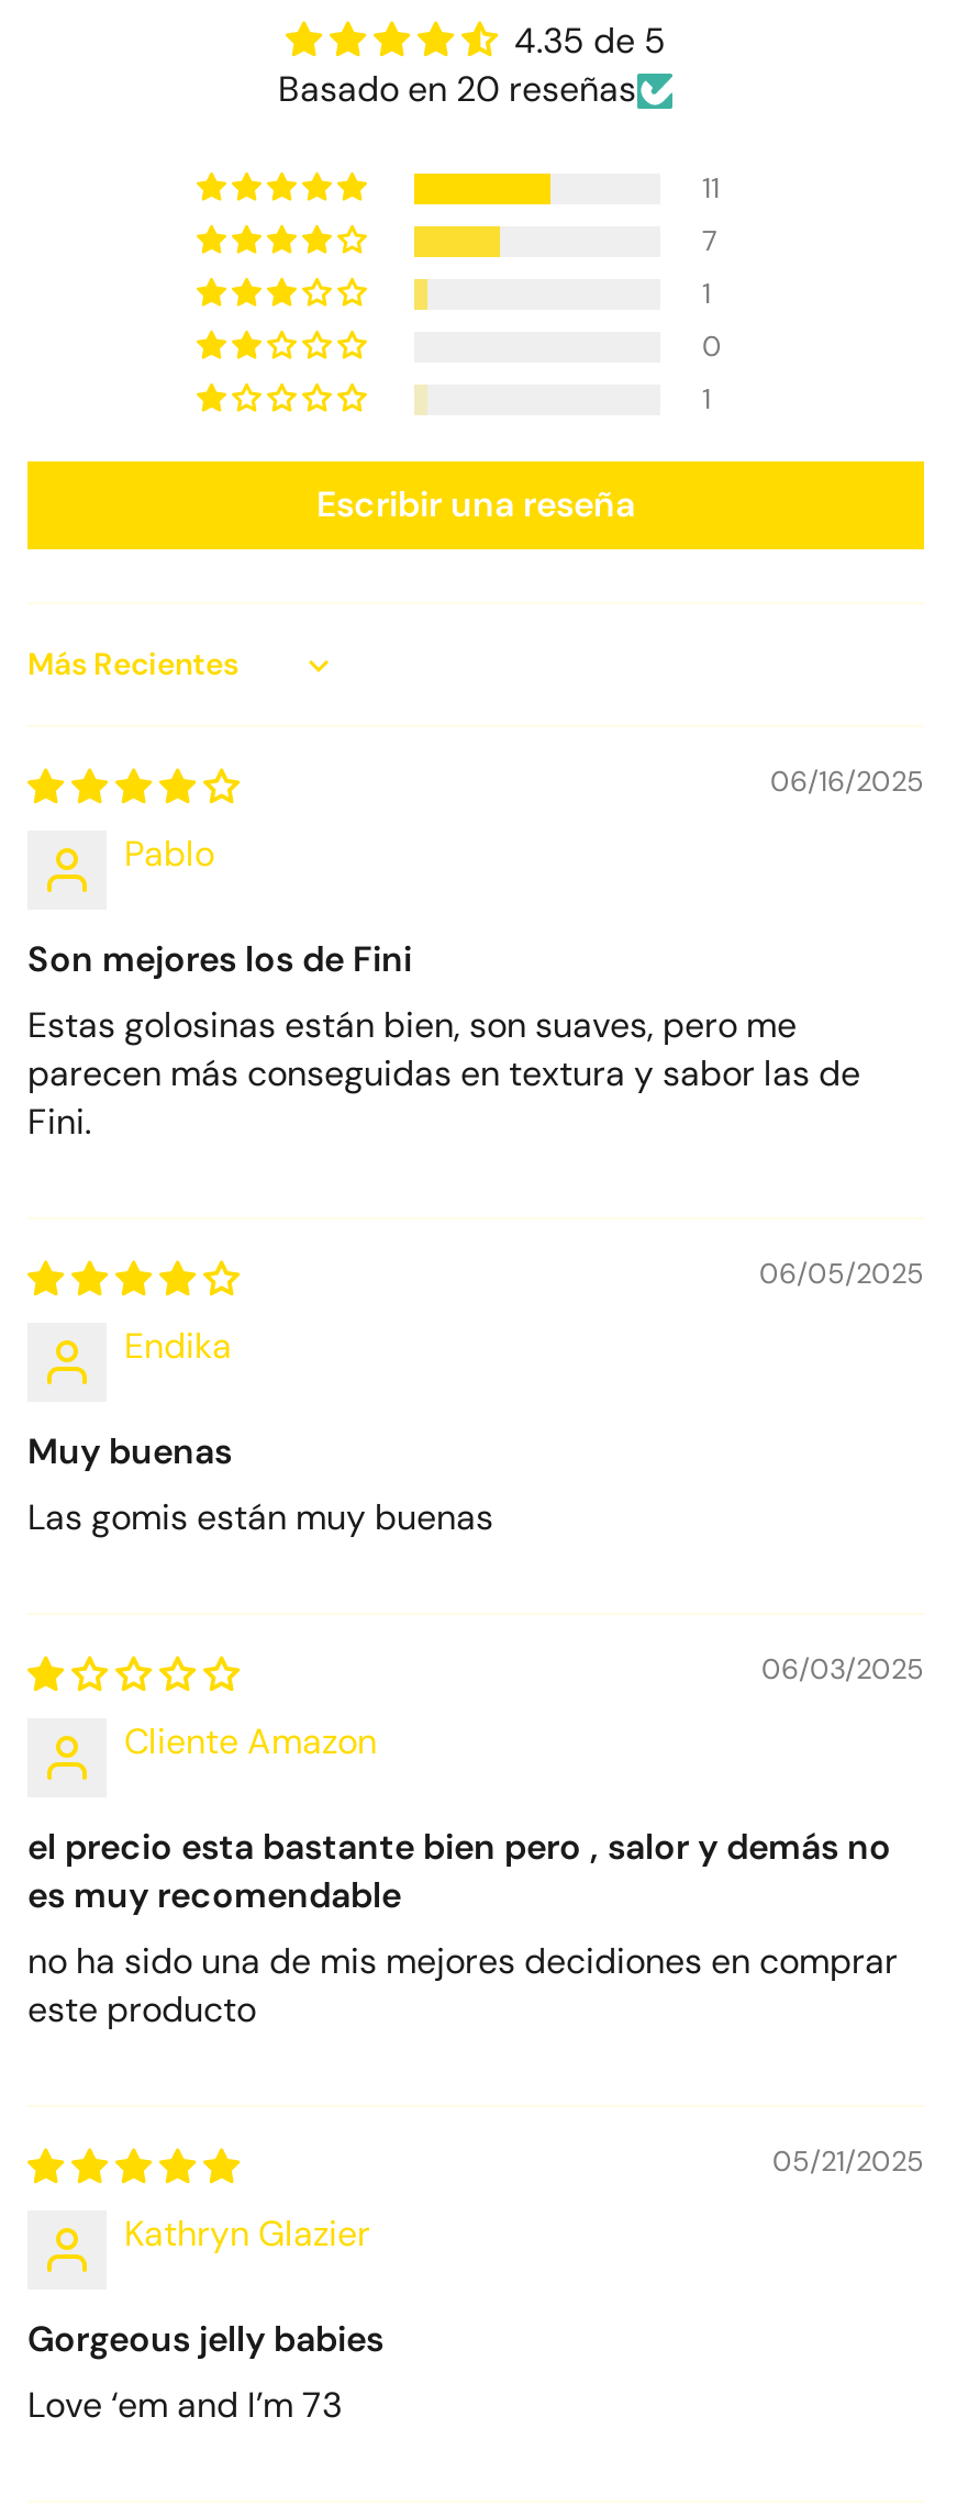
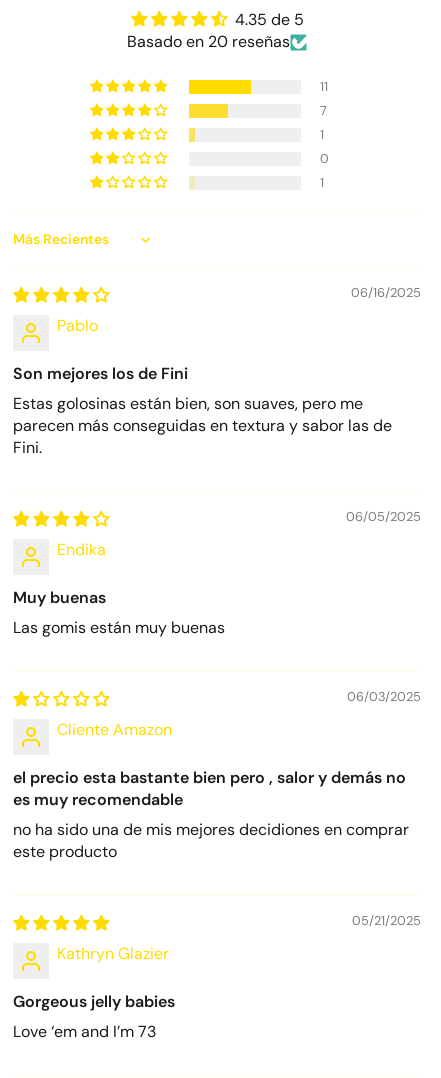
- Escribir una reseña
